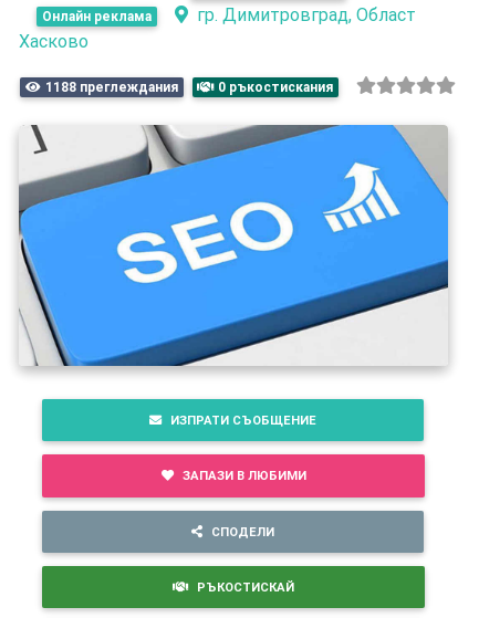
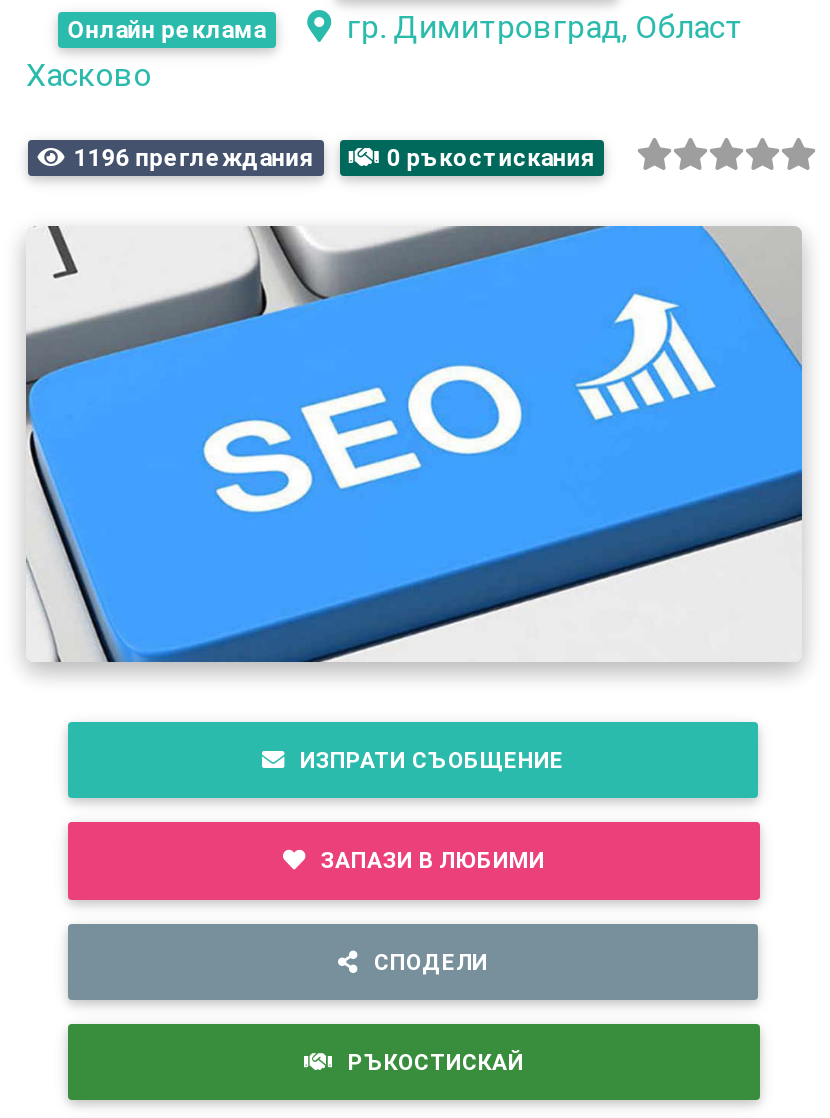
- 1188 преглеждания
+ 1196 преглеждания
